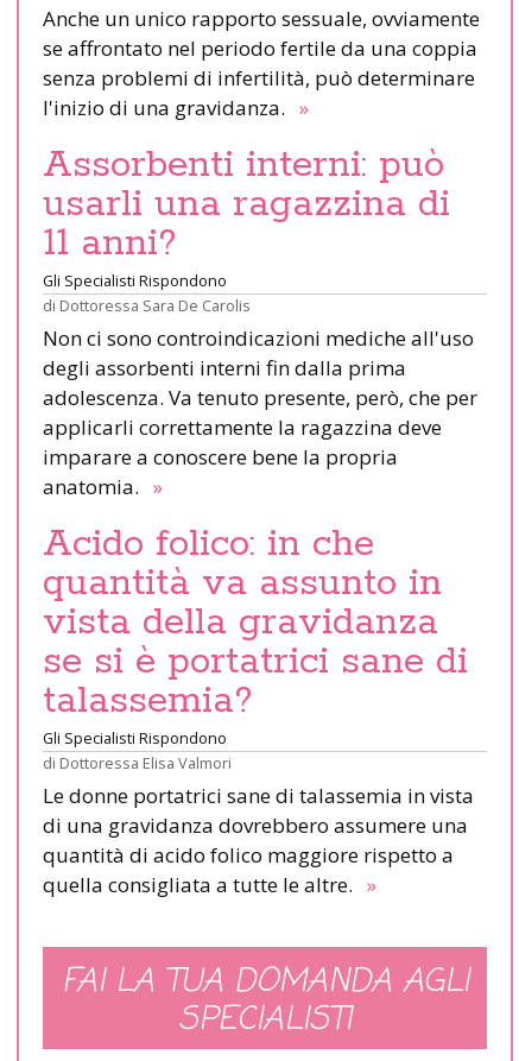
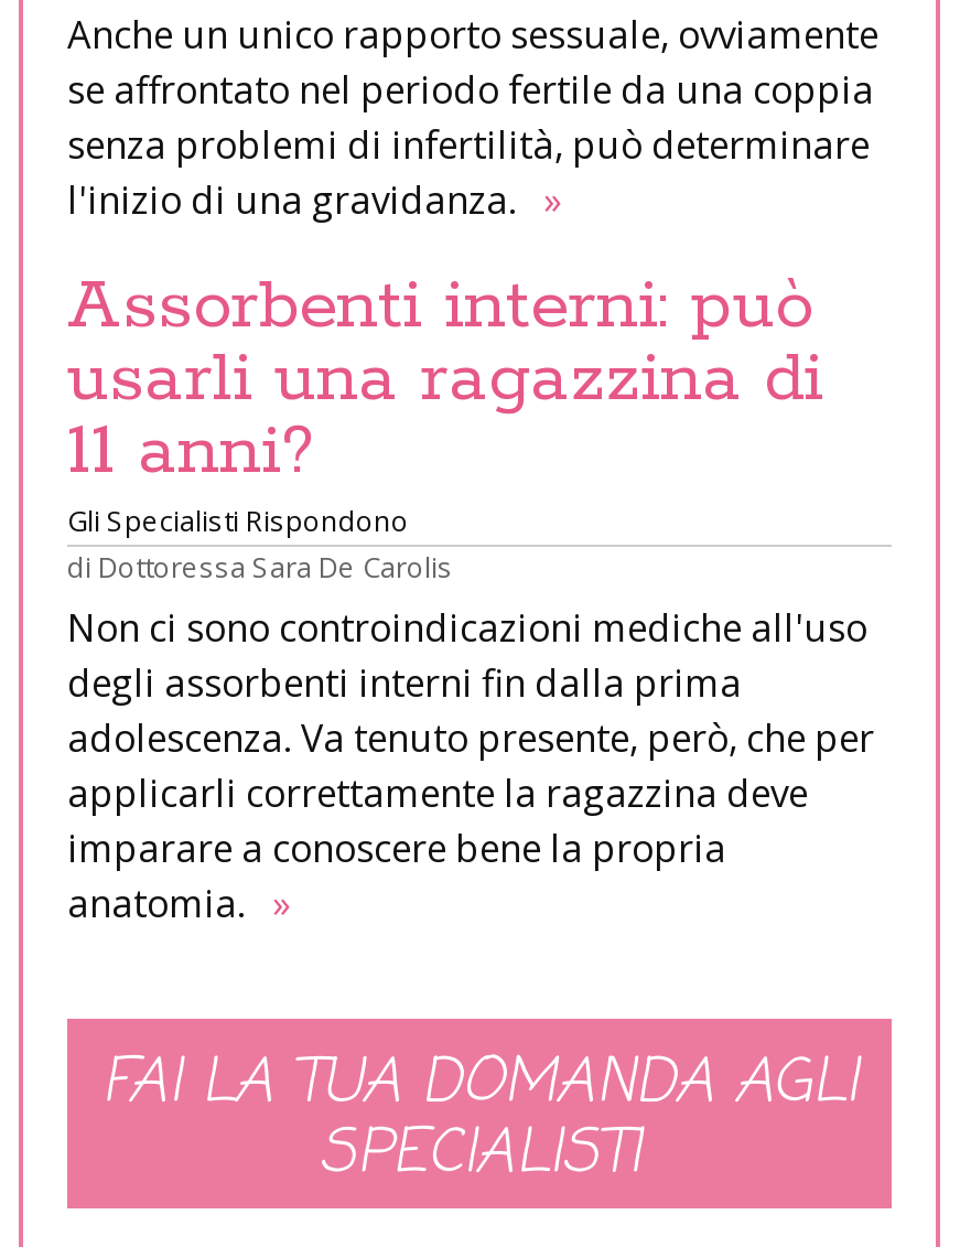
- Acido folico: in che
- quantità va assunto in
- vista della gravidanza
- se si è portatrici sane di
- talassemia?
- Gli Specialisti Rispondono
- di Dottoressa Elisa Valmori
- Le donne portatrici sane di talassemia in vista
- di una gravidanza dovrebbero assumere una
- quantità di acido folico maggiore rispetto a
- quella consigliata a tutte le altre.»
